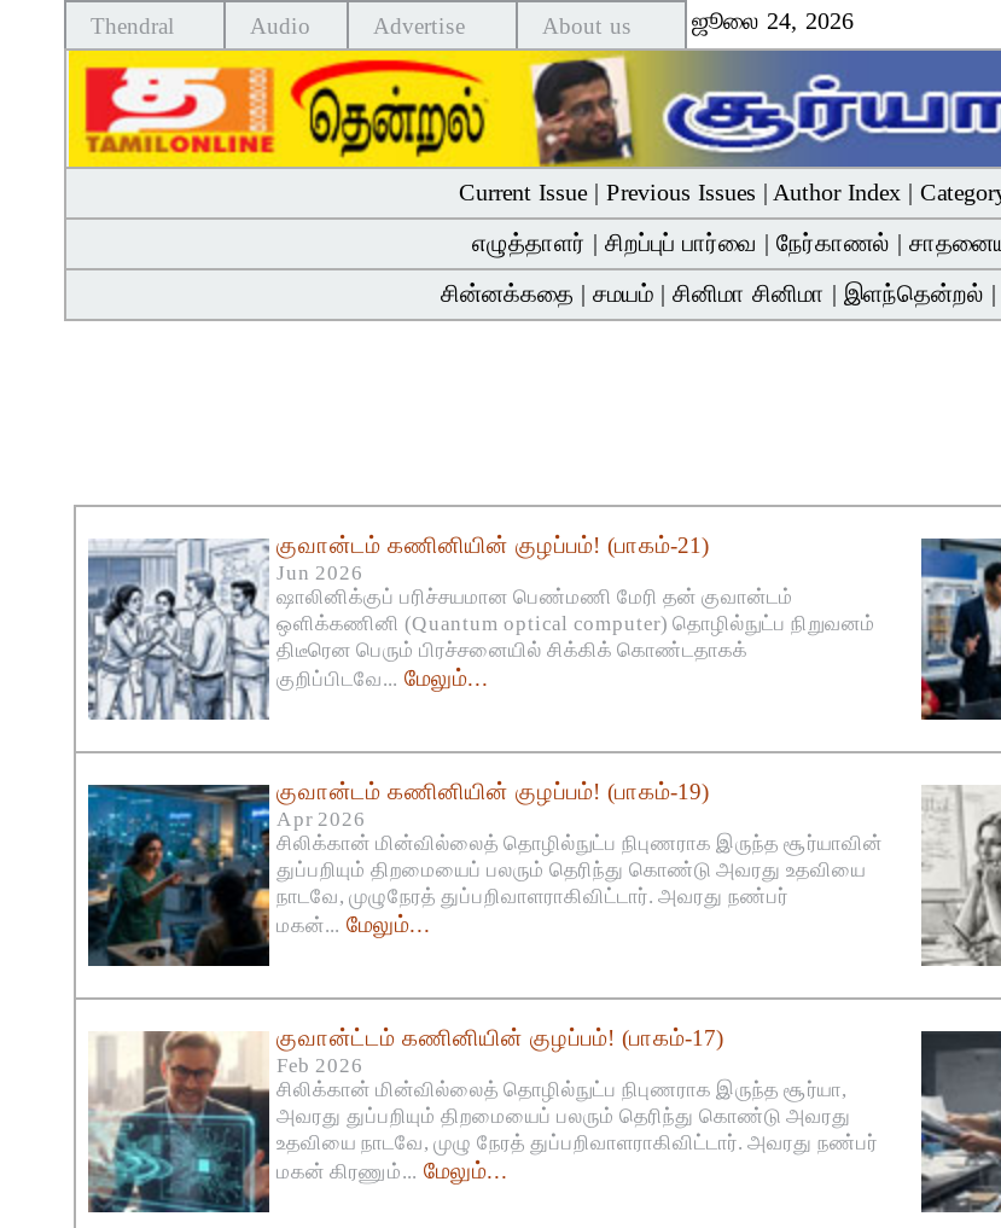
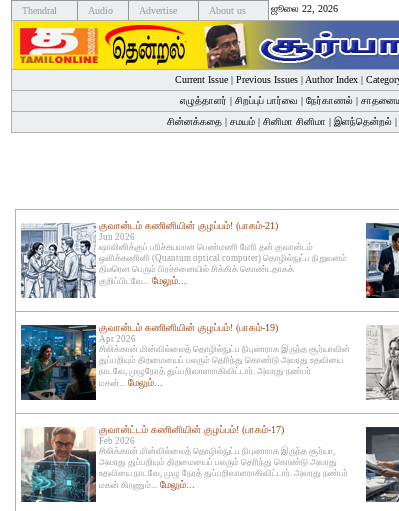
- ஜூலை 24, 2026
+ ஜூலை 22, 2026
